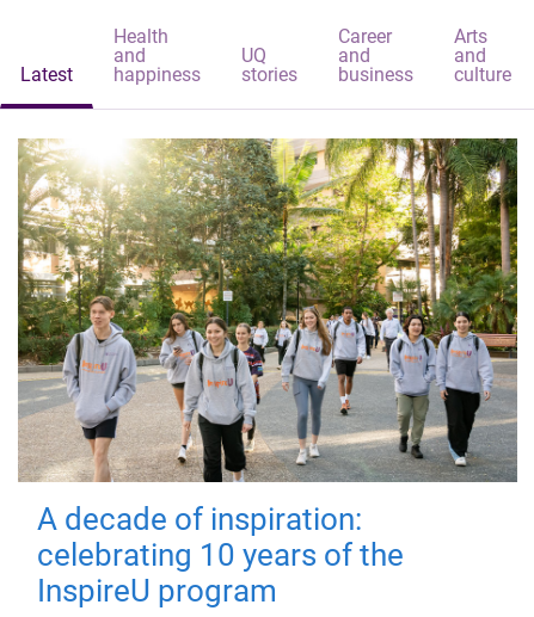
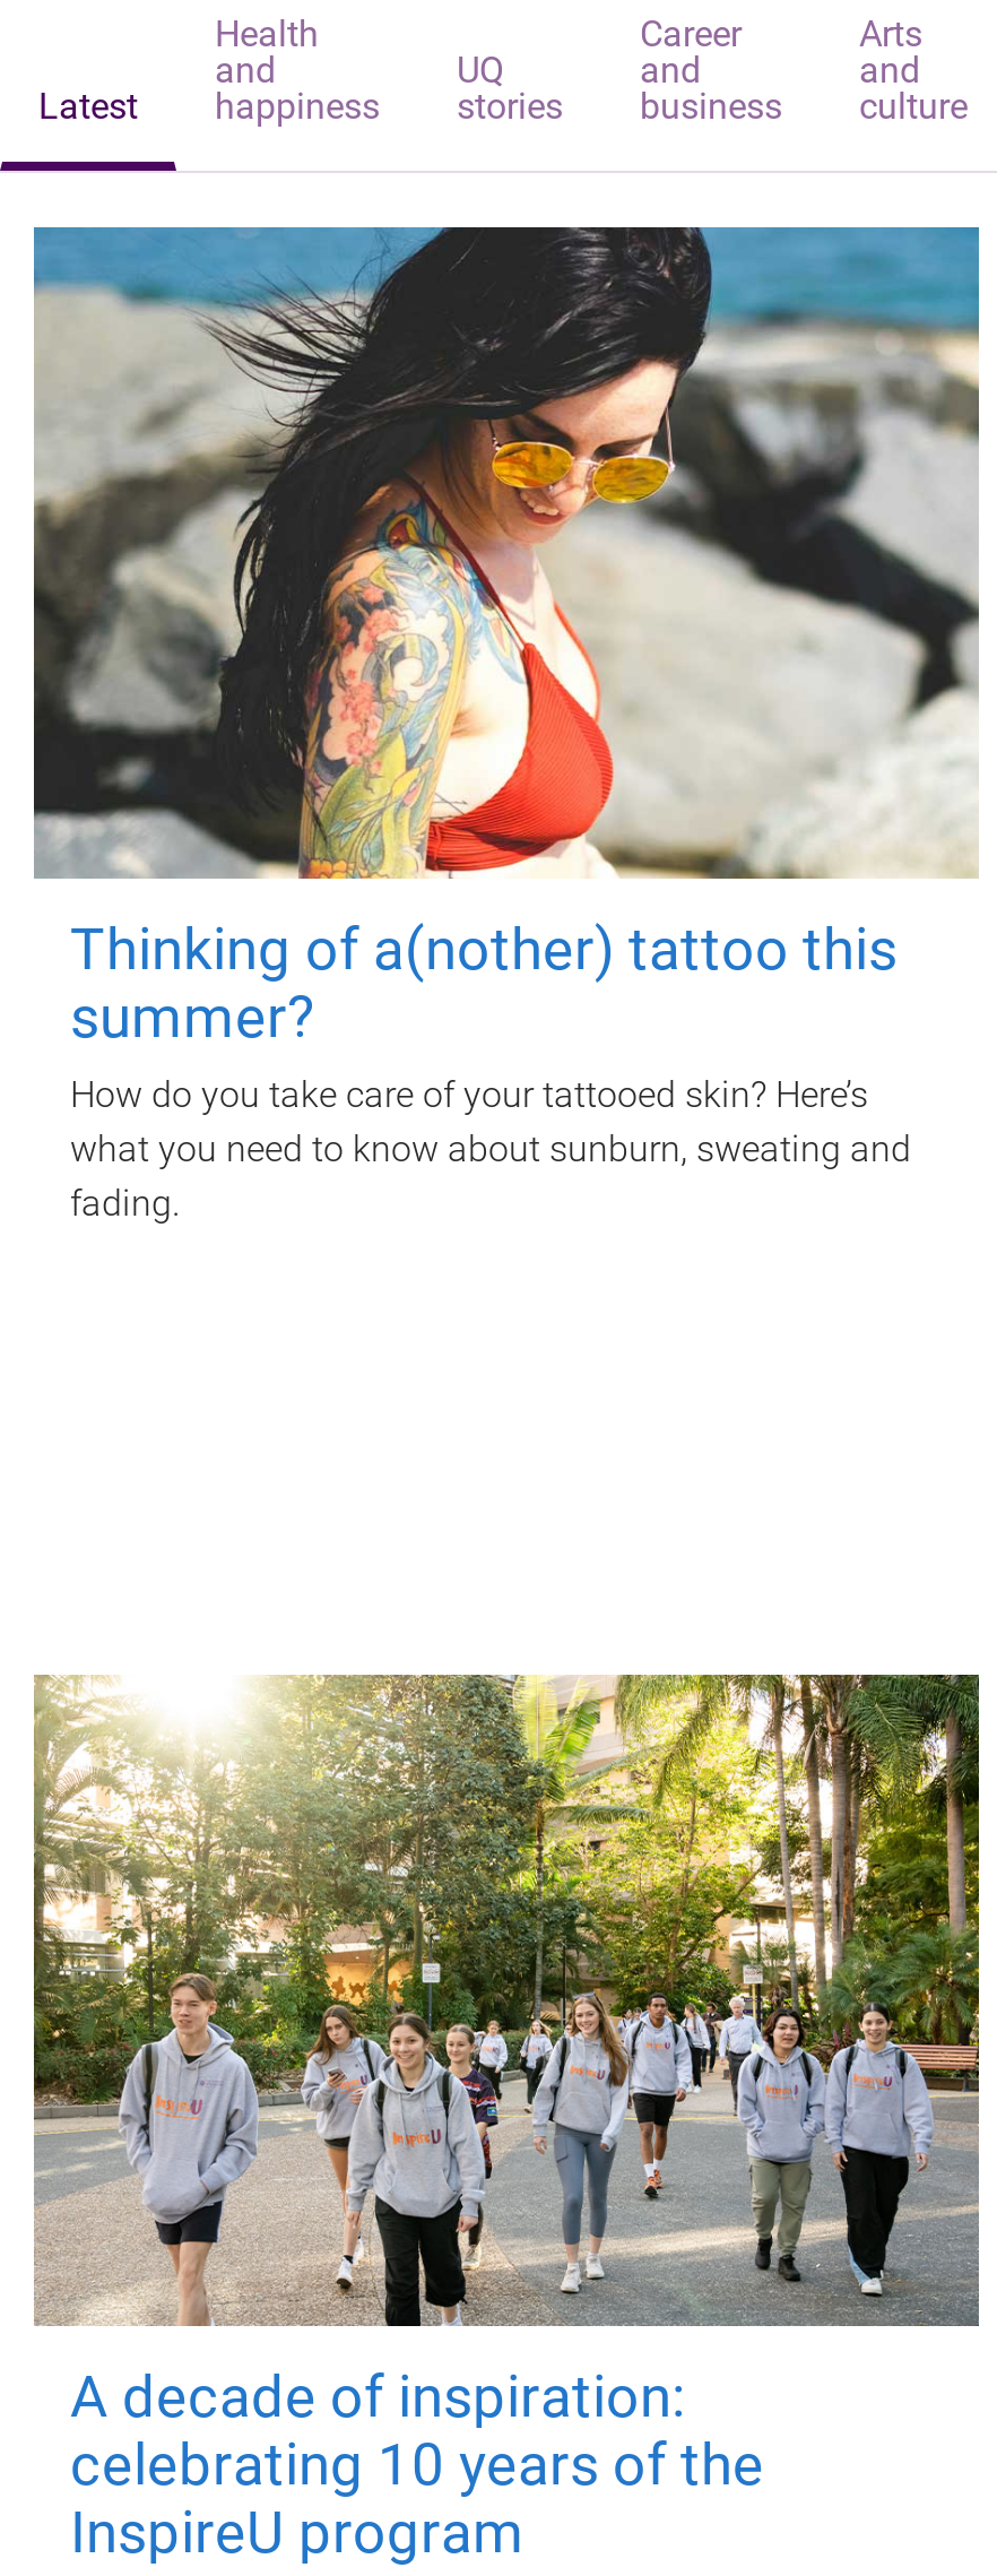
+ [image]
+ Thinking of a(nother) tattoo this
+ summer?
+ How do you take care of your tattooed skin? Here’s
+ what you need to know about sunburn, sweating and
+ fading.
